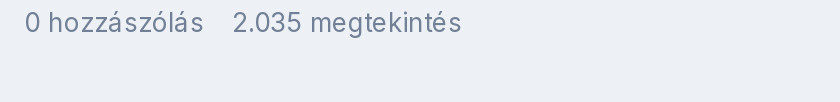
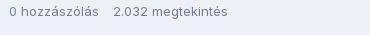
- 0 hozzászólás 2.035 megtekintés
+ 0 hozzászólás 2.032 megtekintés
